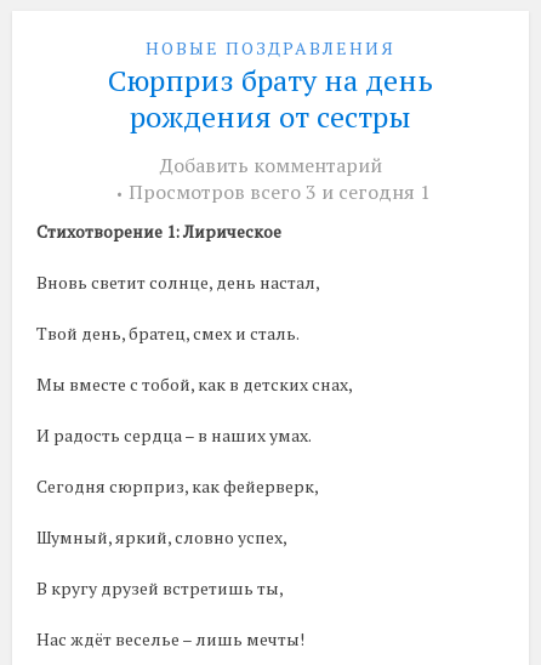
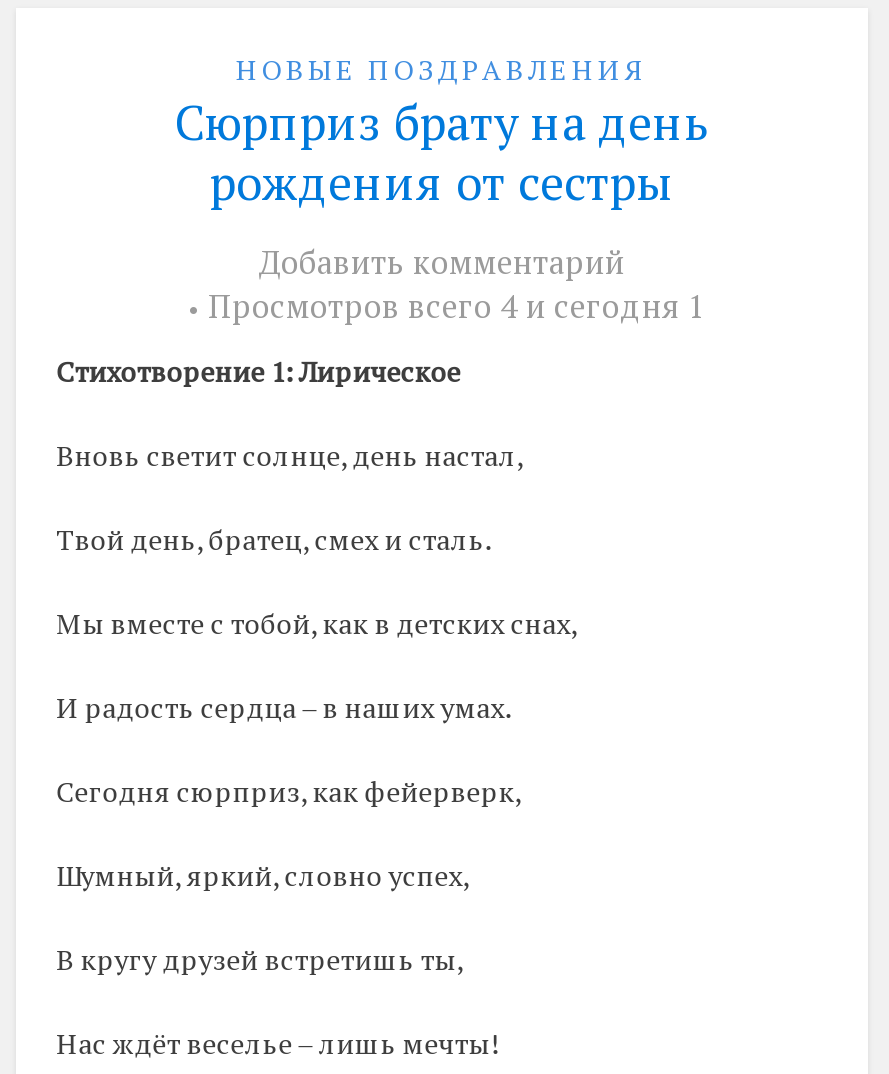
- Просмотров всего 3 и сегодня 1
+ Просмотров всего 4 и сегодня 1
